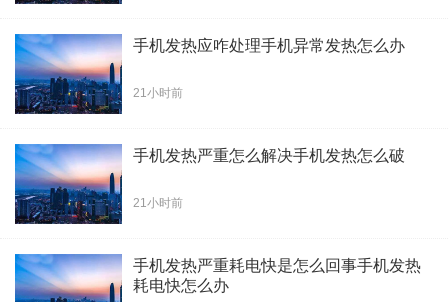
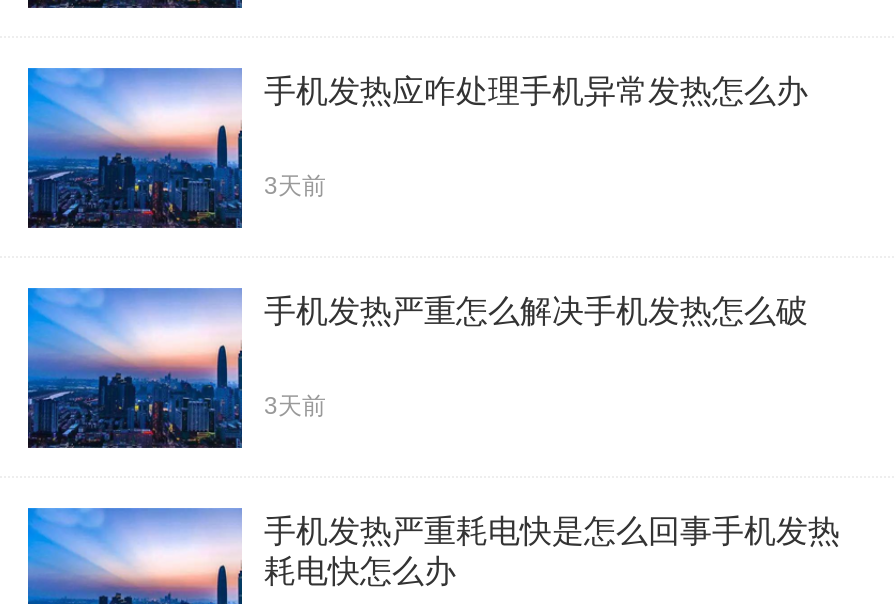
- 21小时前
+ 3天前

- 21小时前
+ 3天前
